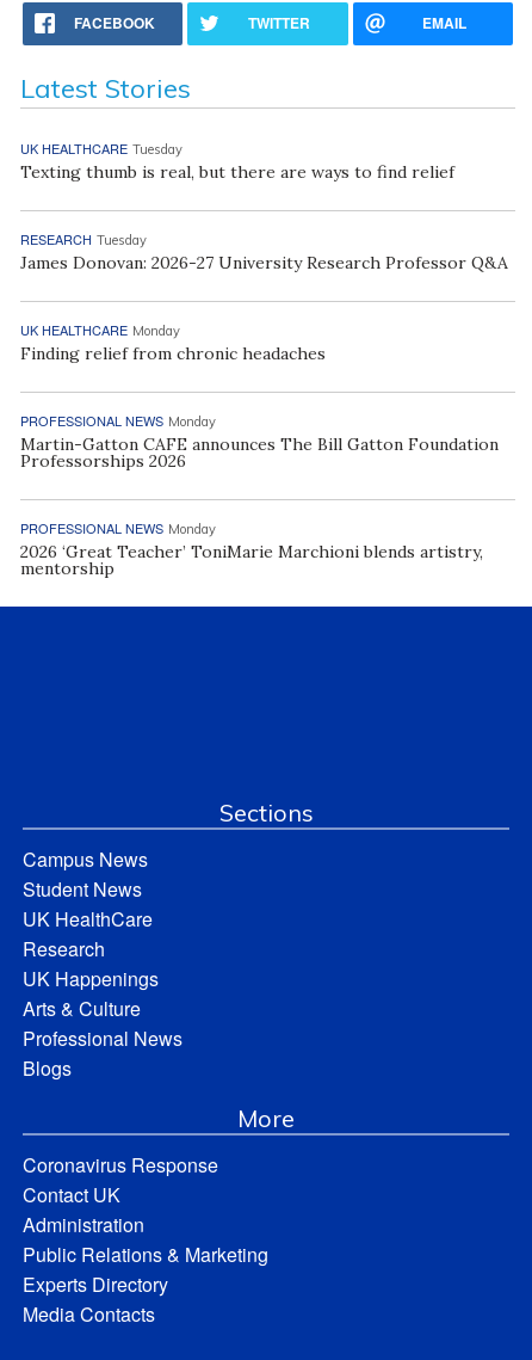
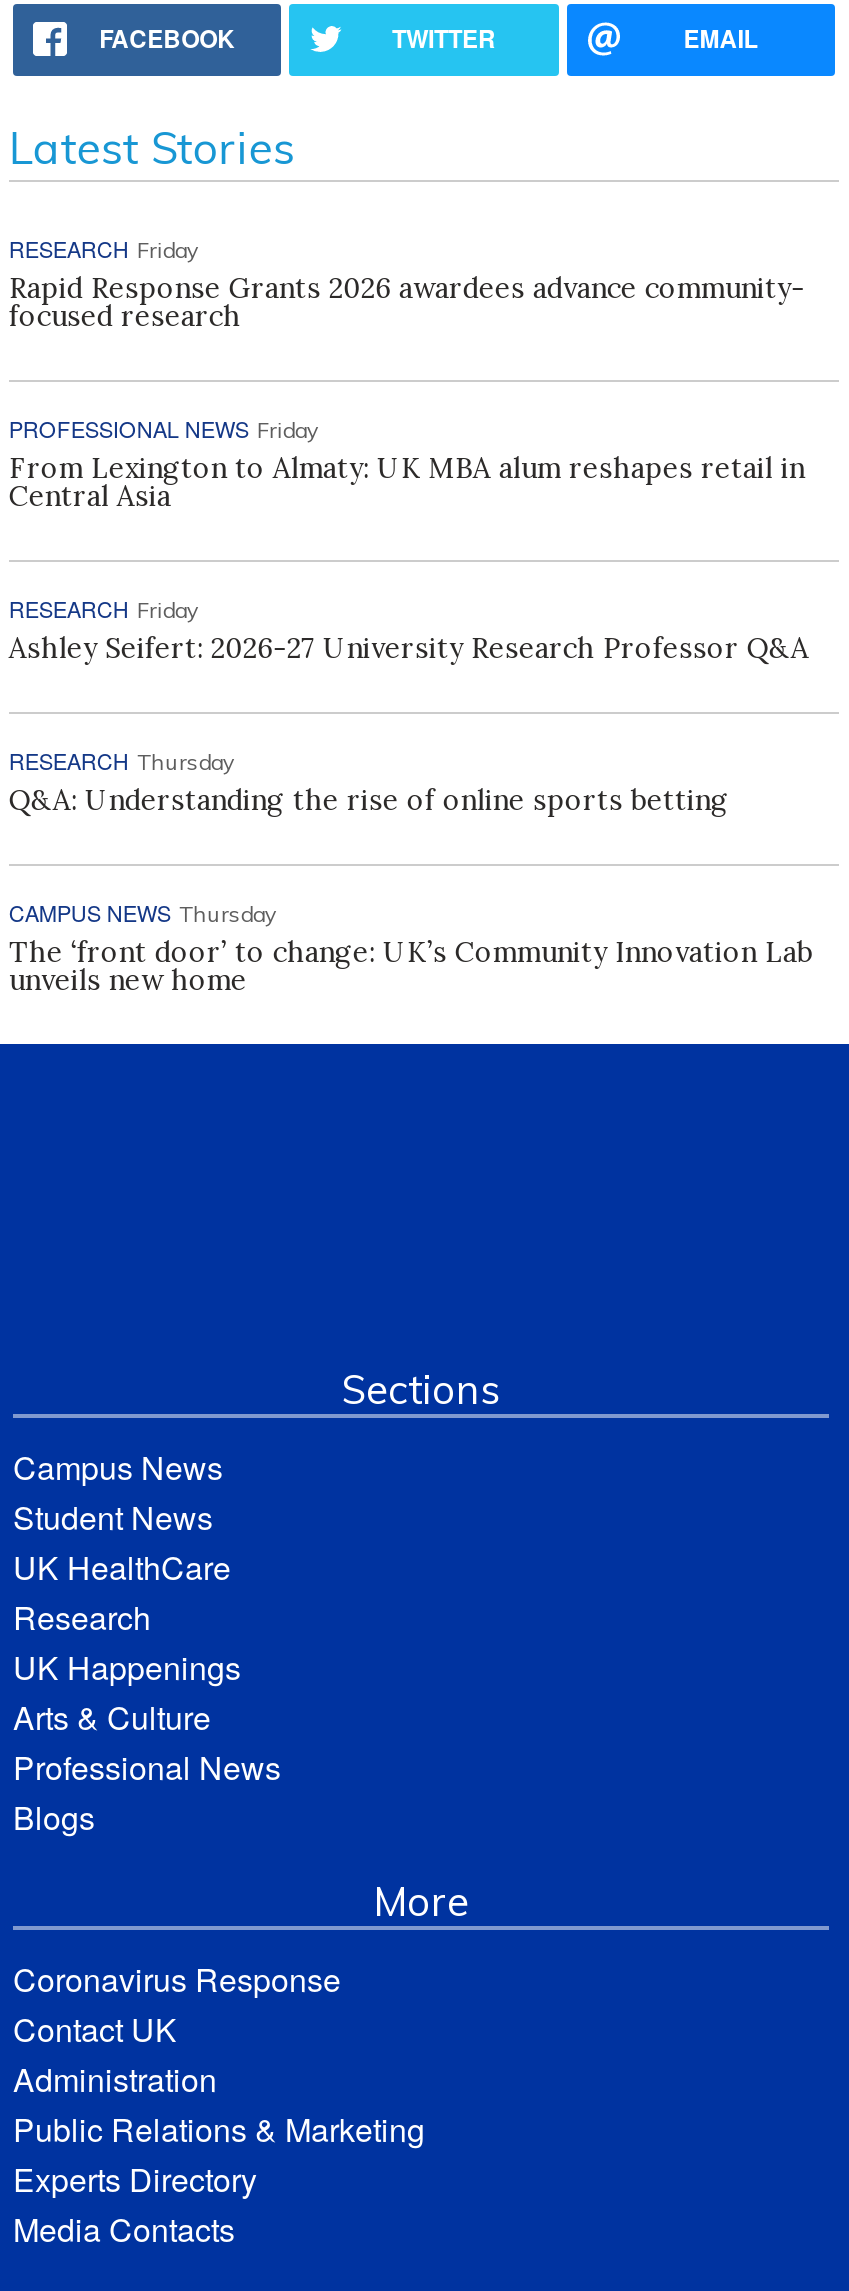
- UK HEALTHCARE Tuesday
- Texting thumb is real, but there are ways to find relief
+ RESEARCH Friday
+ Rapid Response Grants 2026 awardees advance community-
+ focused research

- RESEARCH Tuesday
- James Donovan: 2026-27 University Research Professor Q&A
+ PROFESSIONAL NEWS Friday
+ From Lexington to Almaty: UK MBA alum reshapes retail in
+ Central Asia

- UK HEALTHCARE Monday
- Finding relief from chronic headaches
+ RESEARCH Friday
+ Ashley Seifert: 2026-27 University Research Professor Q&A

- PROFESSIONAL NEWS Monday
- Martin-Gatton CAFE announces The Bill Gatton Foundation
- Professorships 2026
+ RESEARCH Thursday
+ Q&A: Understanding the rise of online sports betting

- PROFESSIONAL NEWS Monday
- 2026 ‘Great Teacher’ ToniMarie Marchioni blends artistry,
- mentorship
+ CAMPUS NEWS Thursday
+ The ‘front door’ to change: UK’s Community Innovation Lab
+ unveils new home
